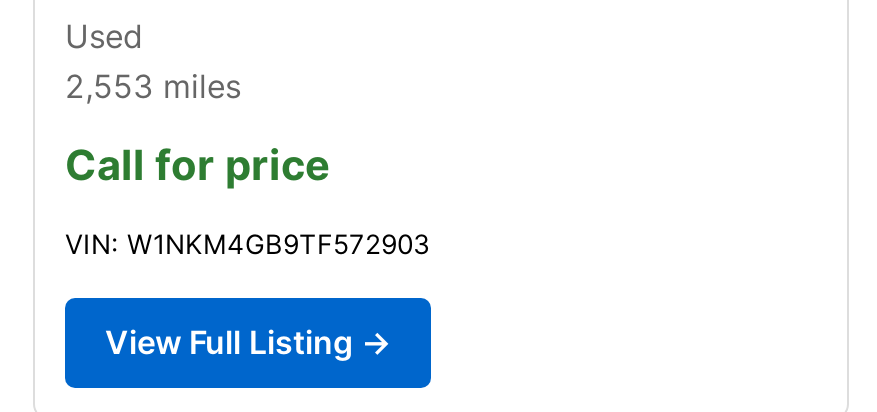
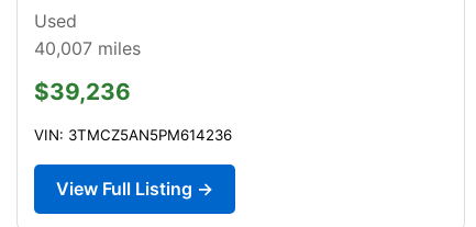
- 2,553 miles
+ 40,007 miles

- Call for price
+ $39,236

- VIN: W1NKM4GB9TF572903
+ VIN: 3TMCZ5AN5PM614236
